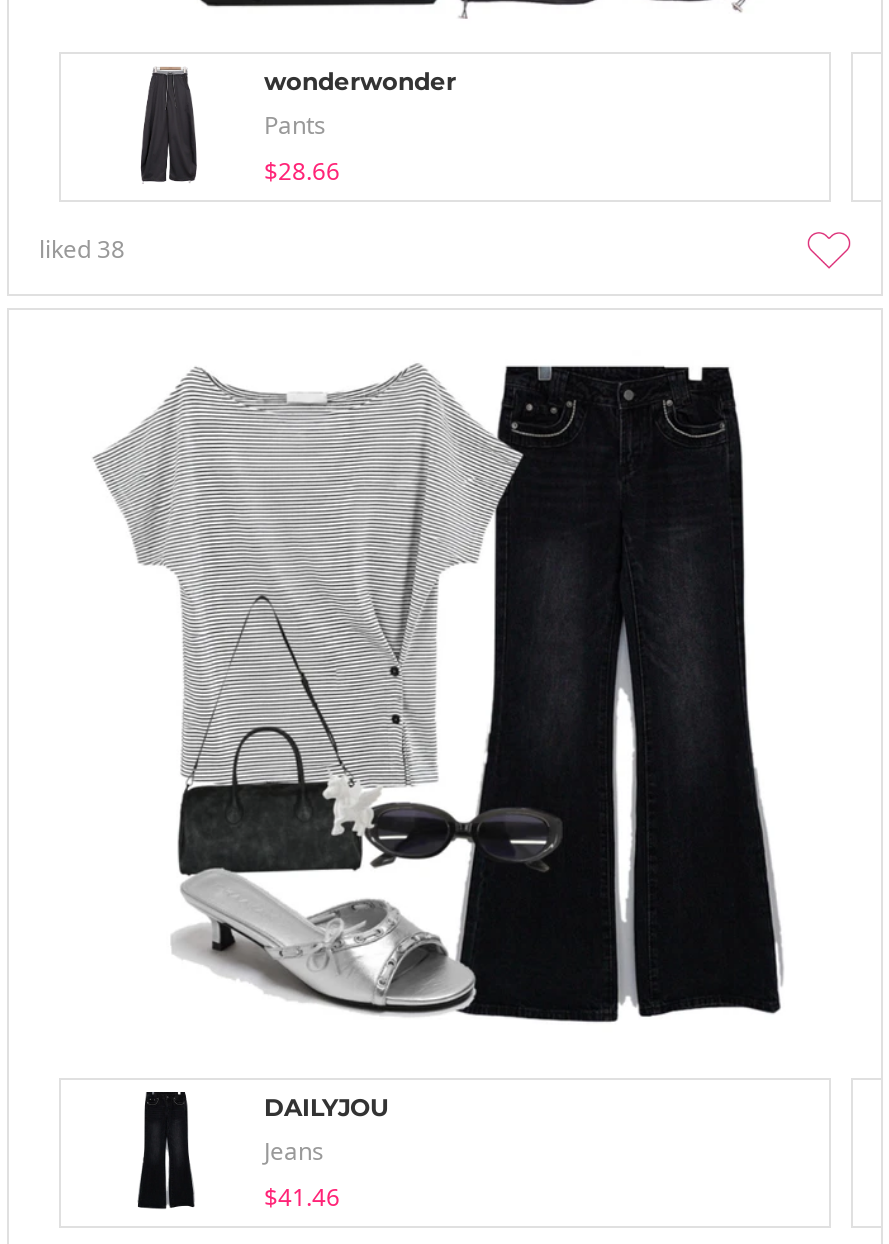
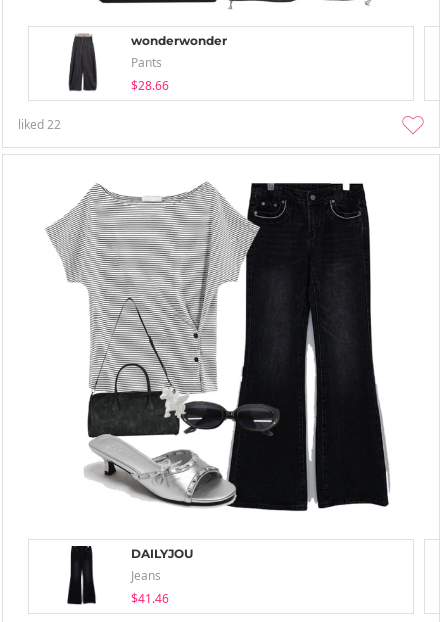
- liked 38
+ liked 22
